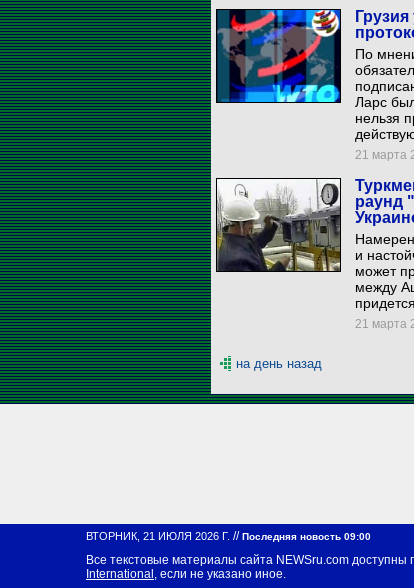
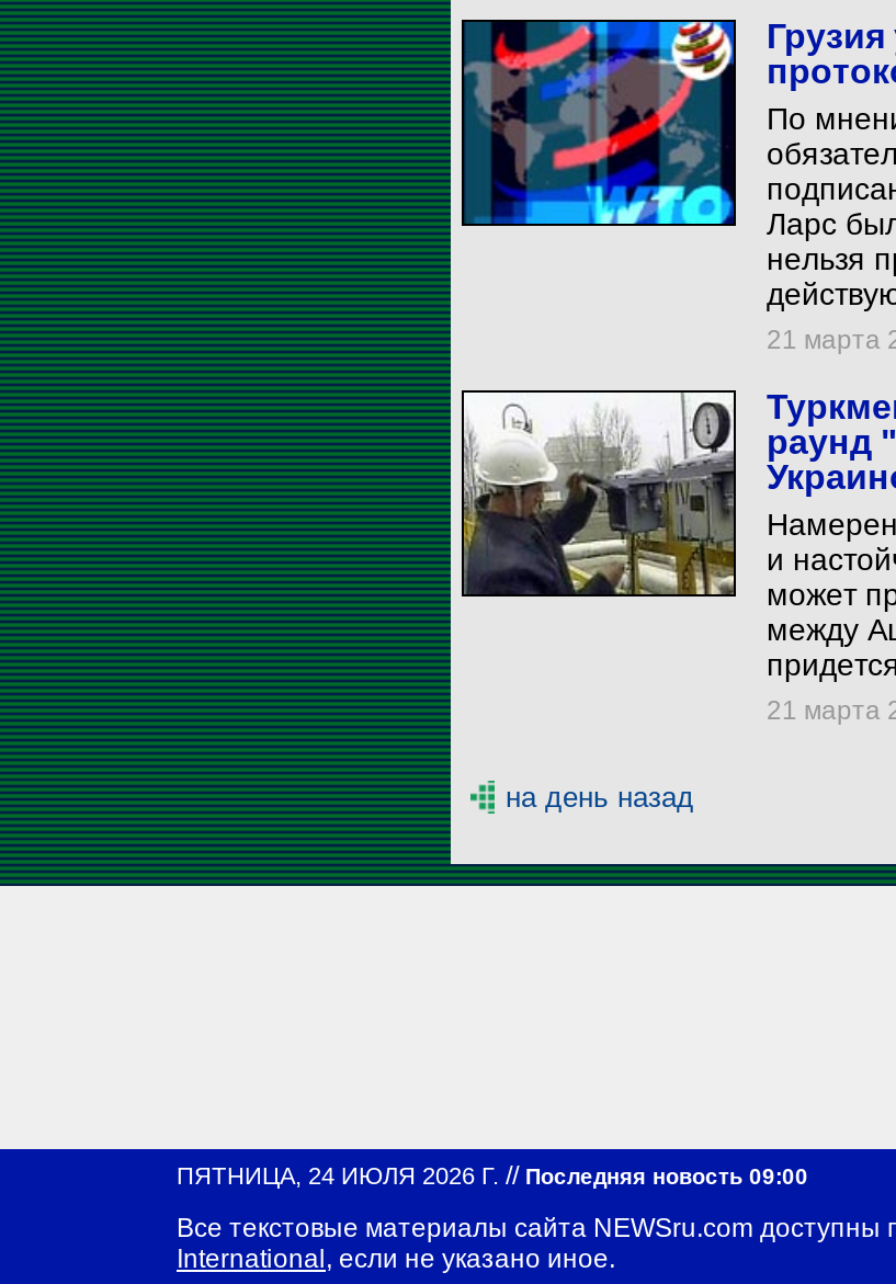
- ВТОРНИК, 21 ИЮЛЯ 2026 Г. // Последняя новость 09:00
+ ПЯТНИЦА, 24 ИЮЛЯ 2026 Г. // Последняя новость 09:00
